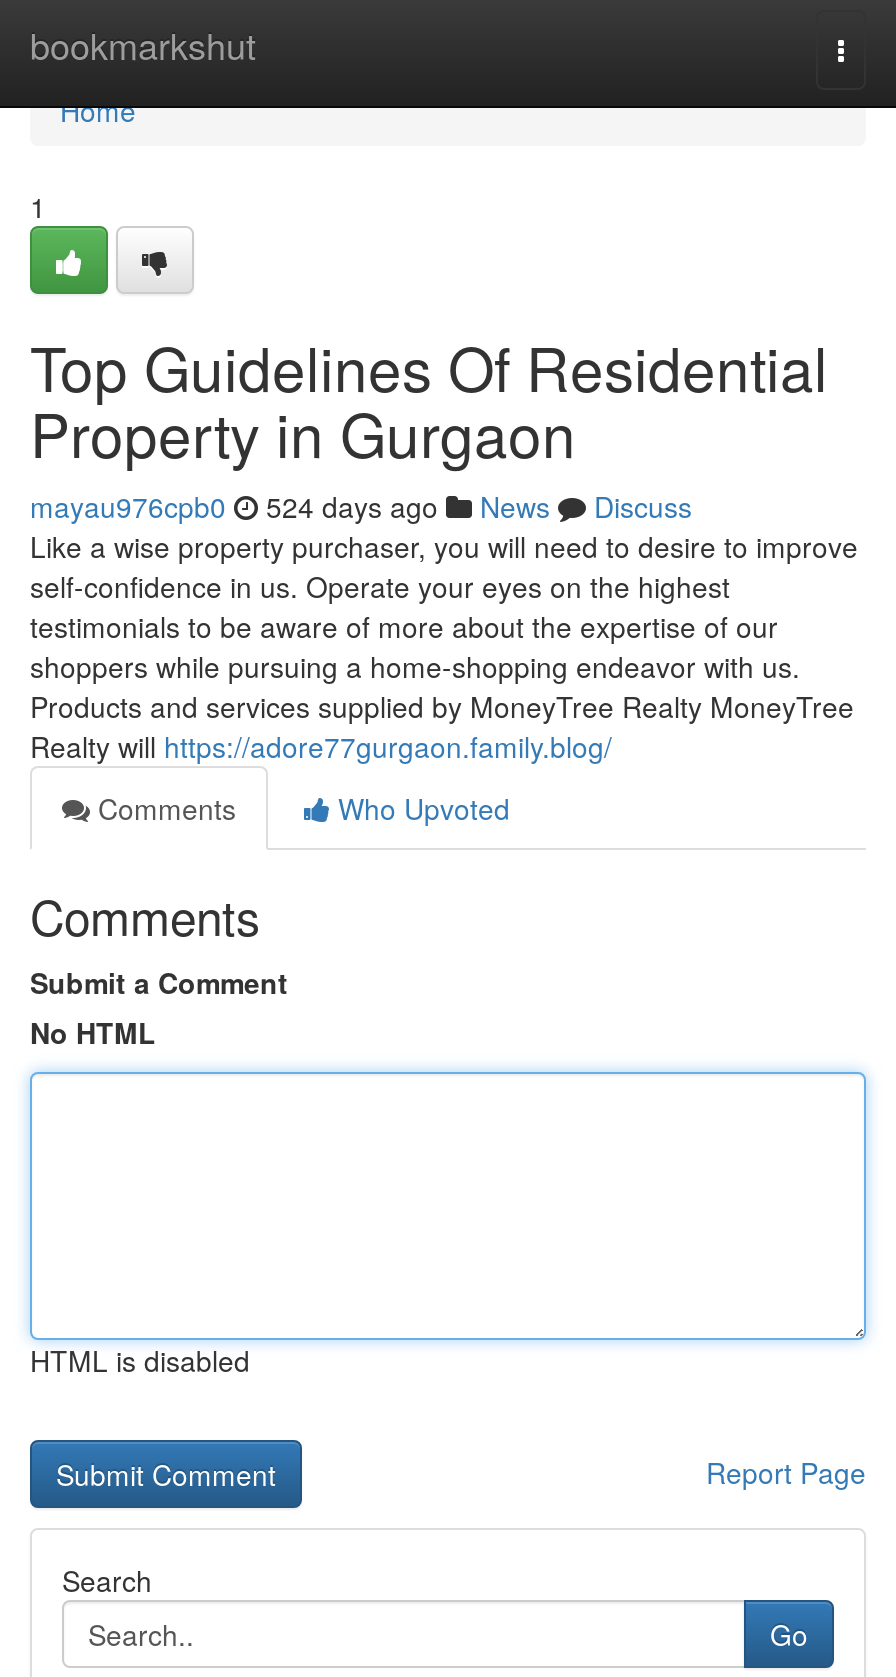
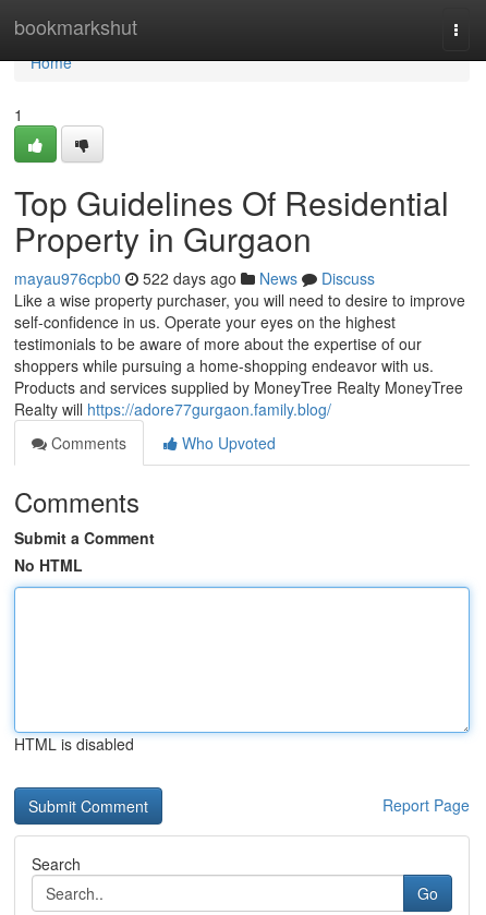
- mayau976cpb0 524 days ago News Discuss
+ mayau976cpb0 522 days ago News Discuss
